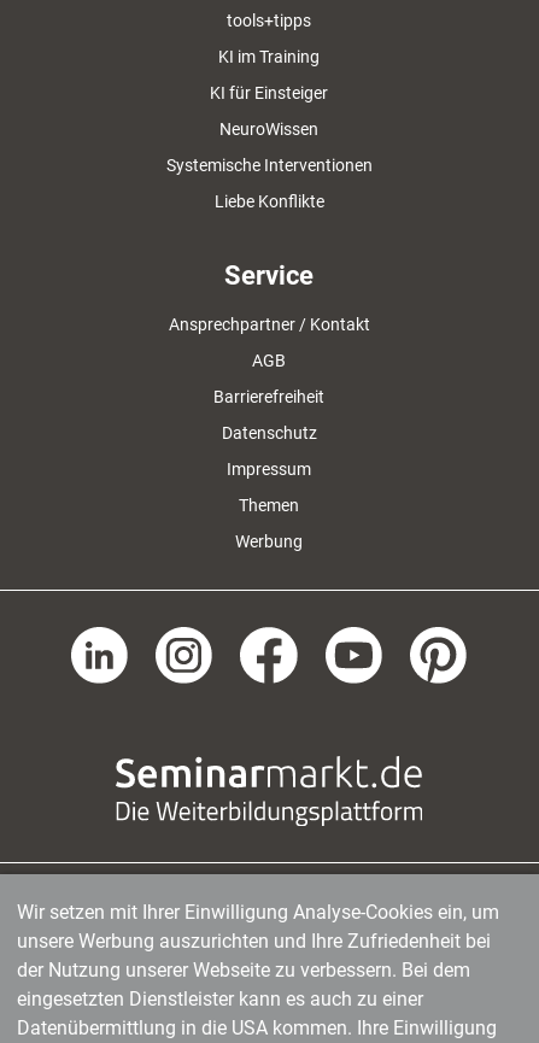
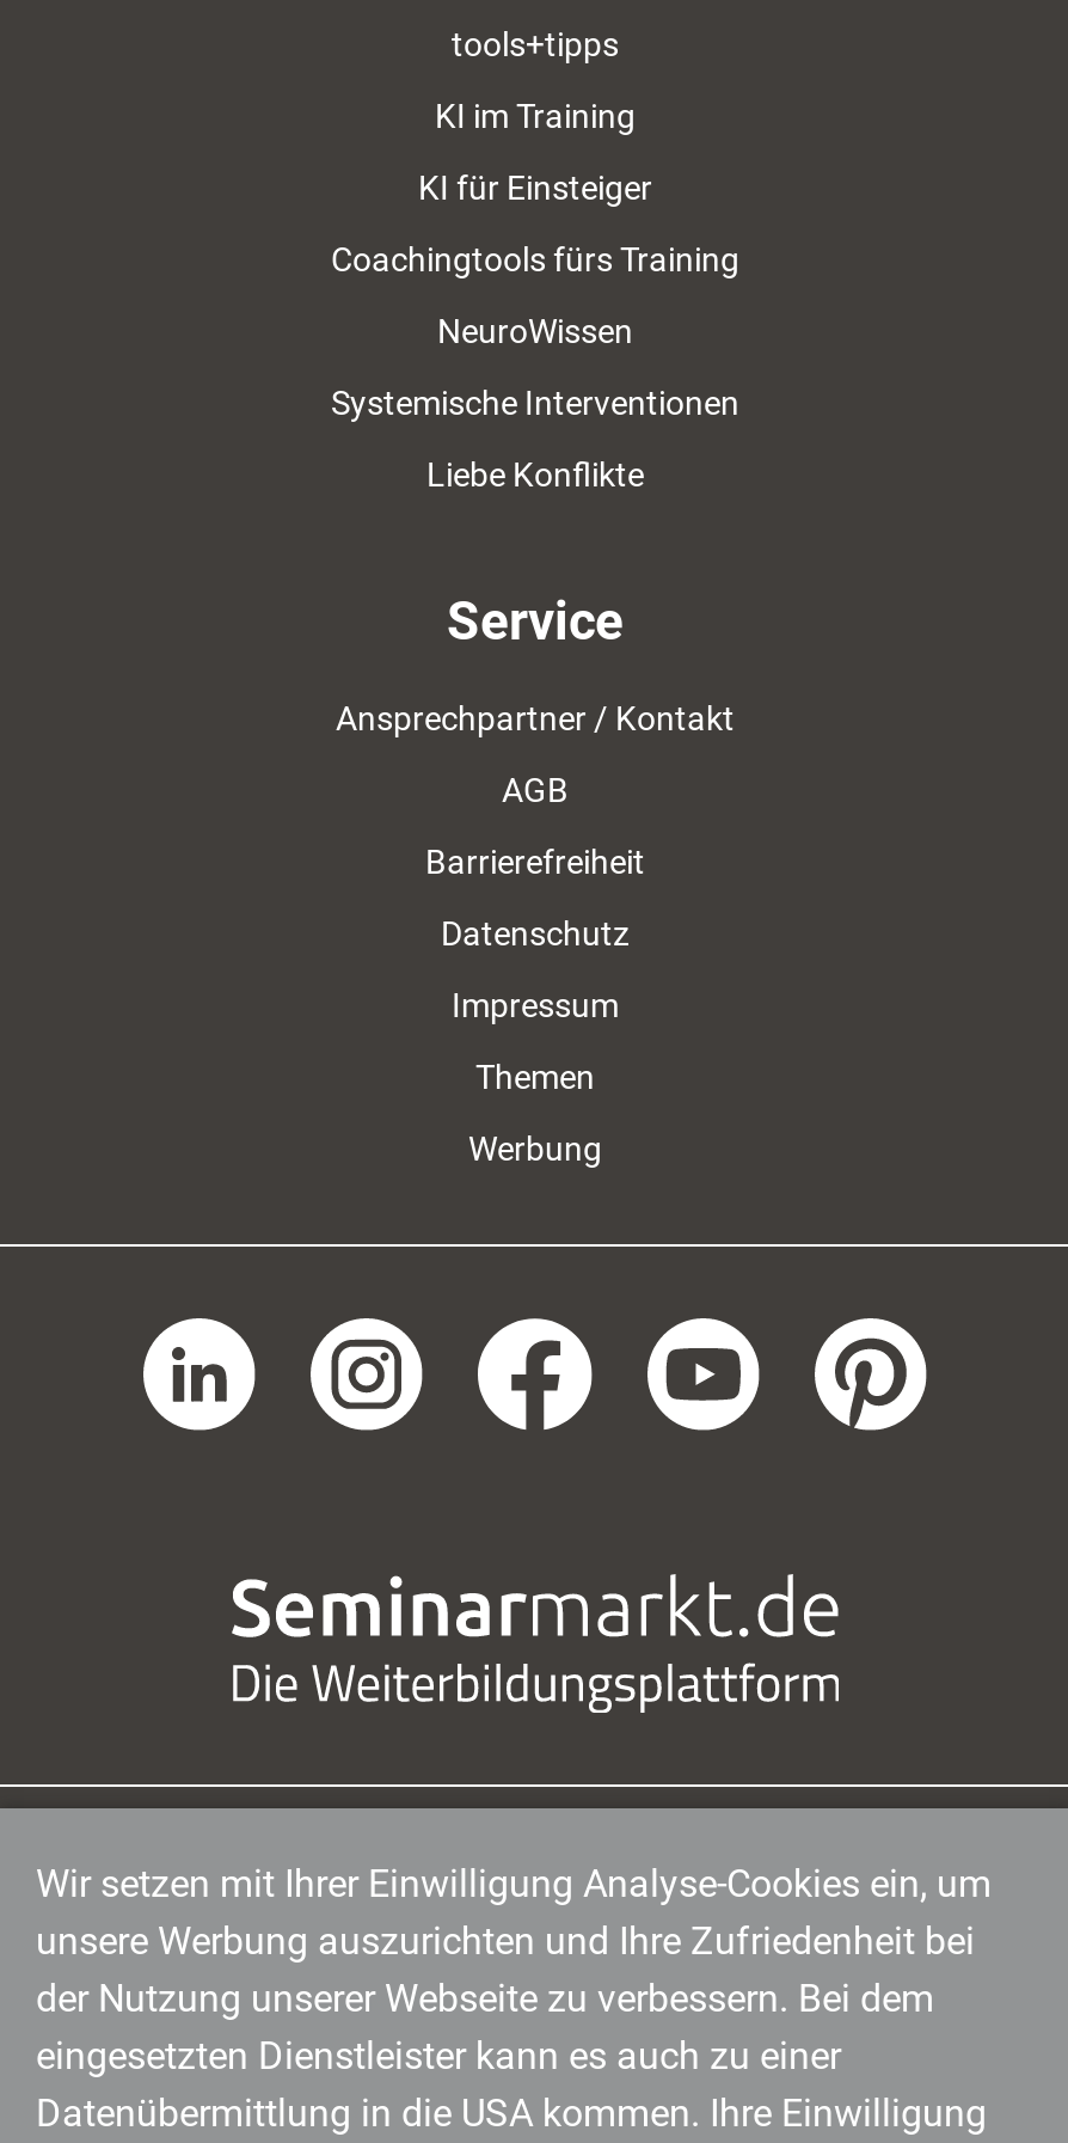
+ Coachingtools fürs Training
